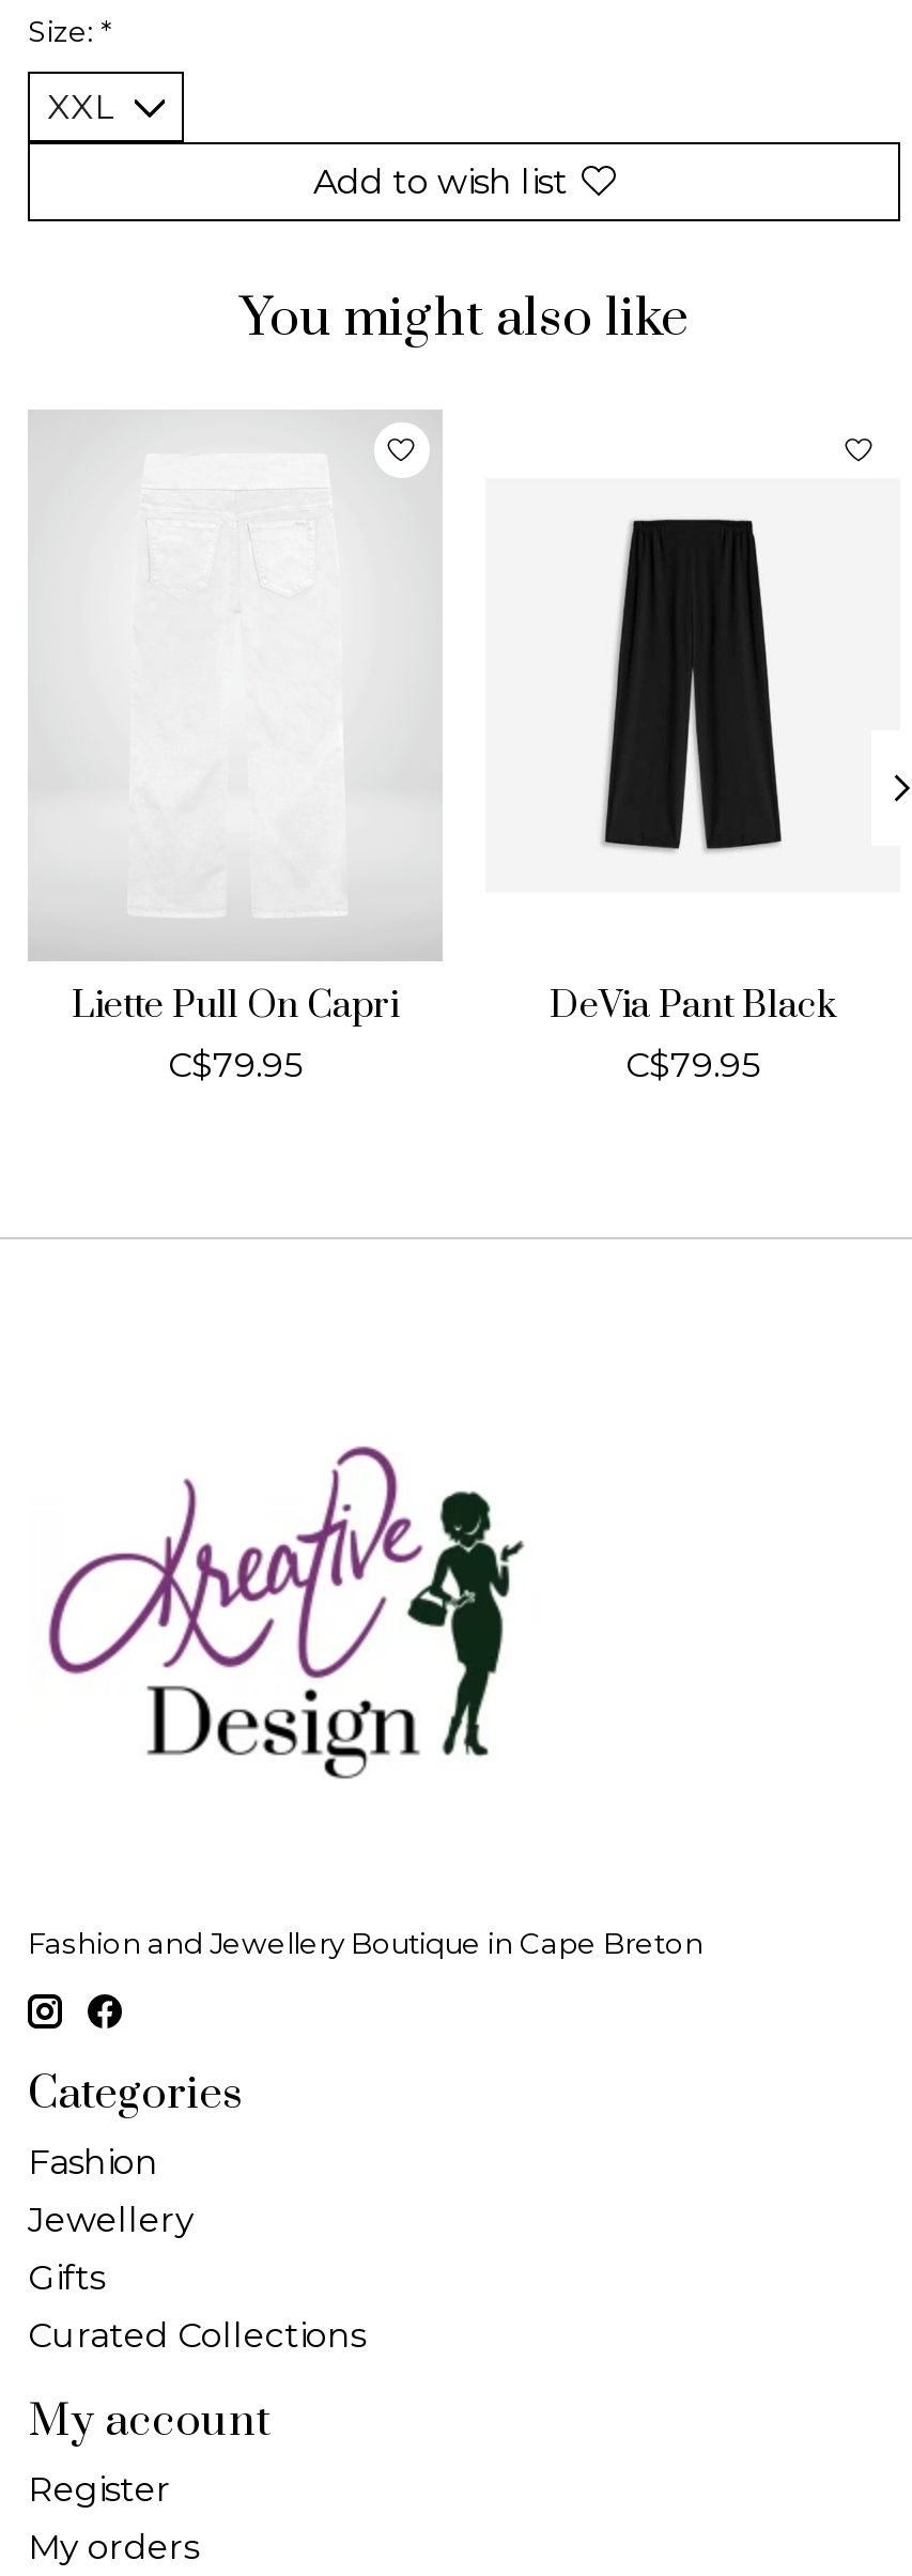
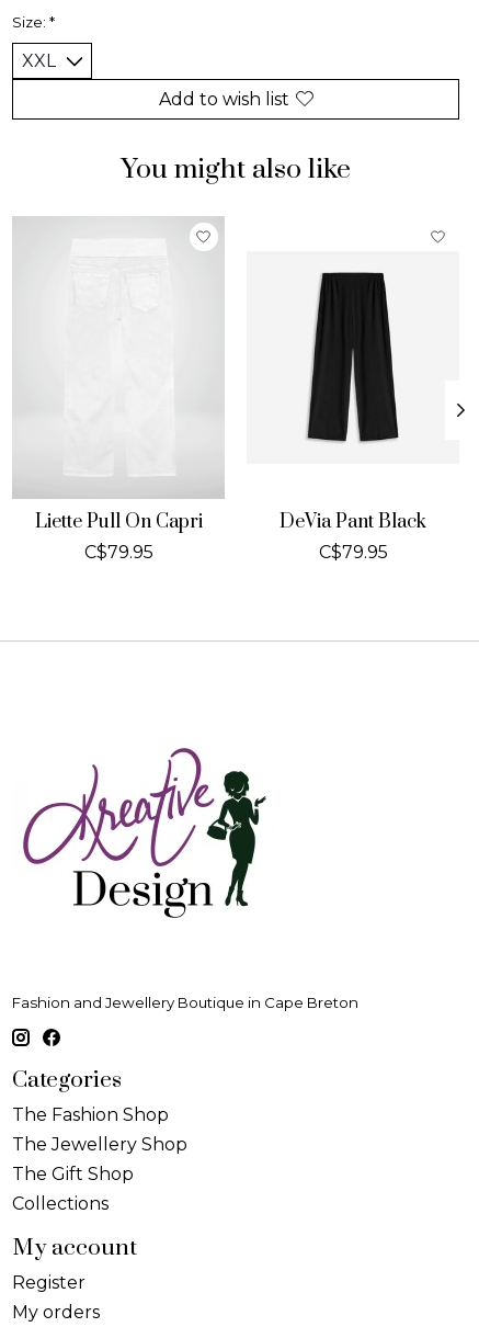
- Fashion
- Jewellery
- Gifts
- Curated Collections
+ The Fashion Shop
+ The Jewellery Shop
+ The Gift Shop
+ Collections
